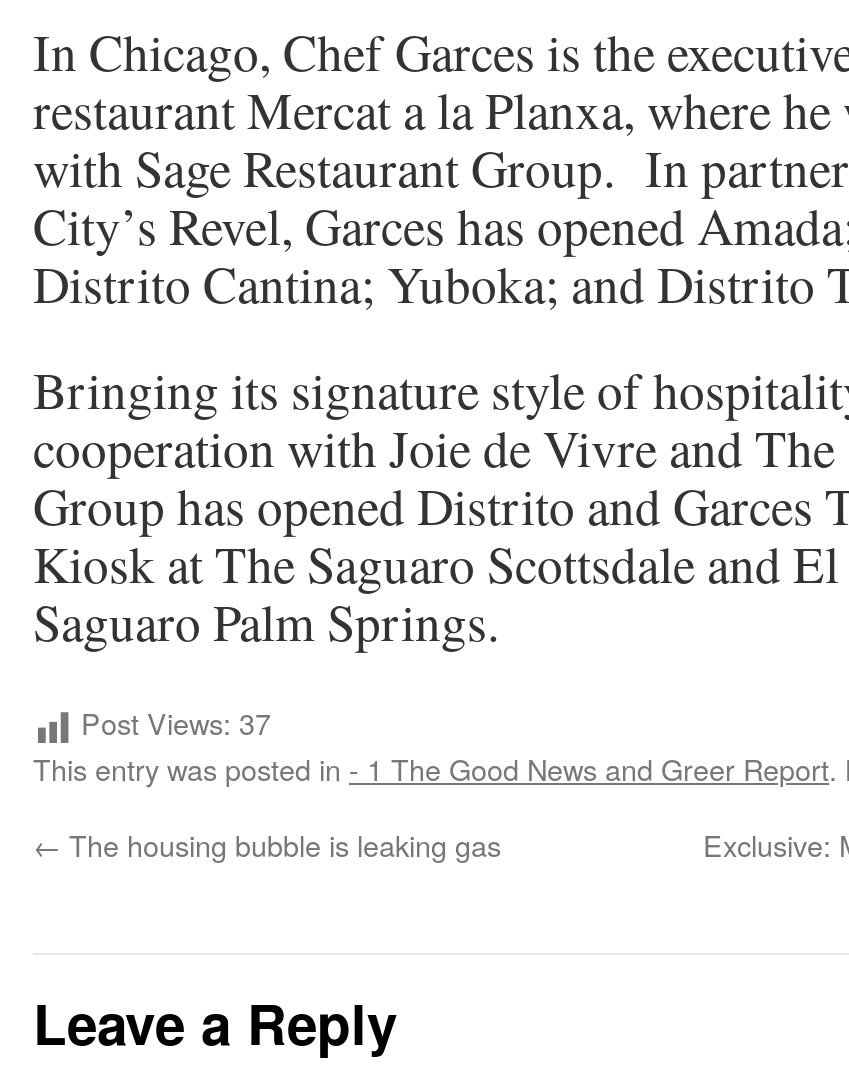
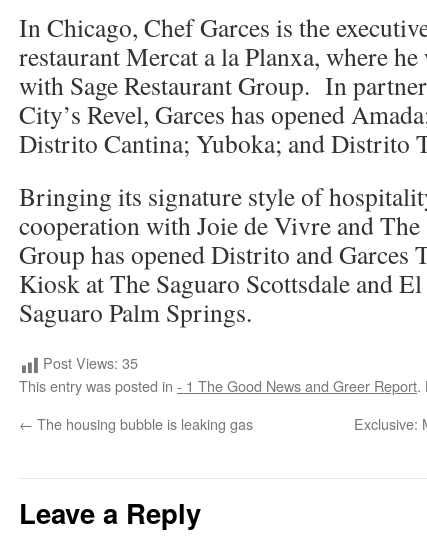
- Post Views: 37
+ Post Views: 35
